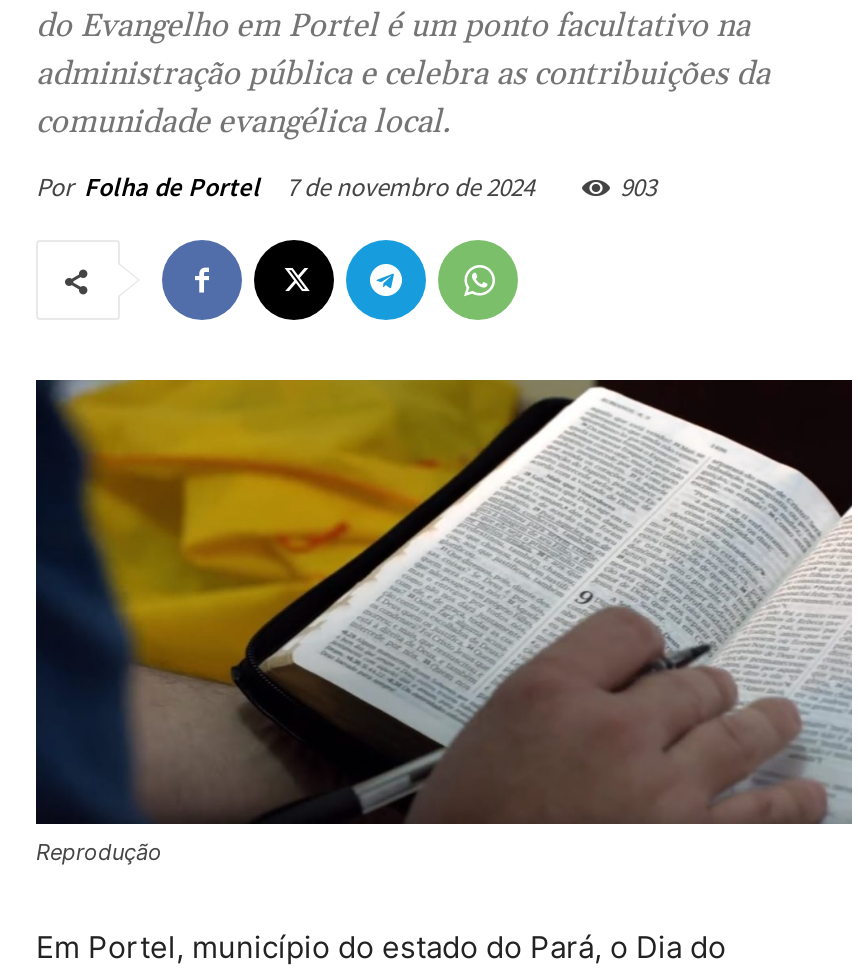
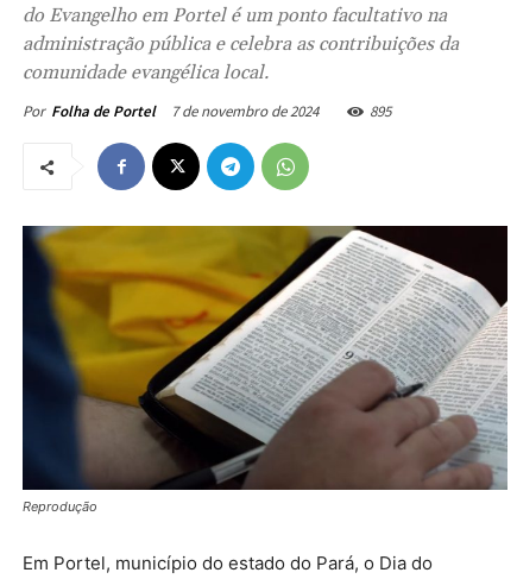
- 903
+ 895
